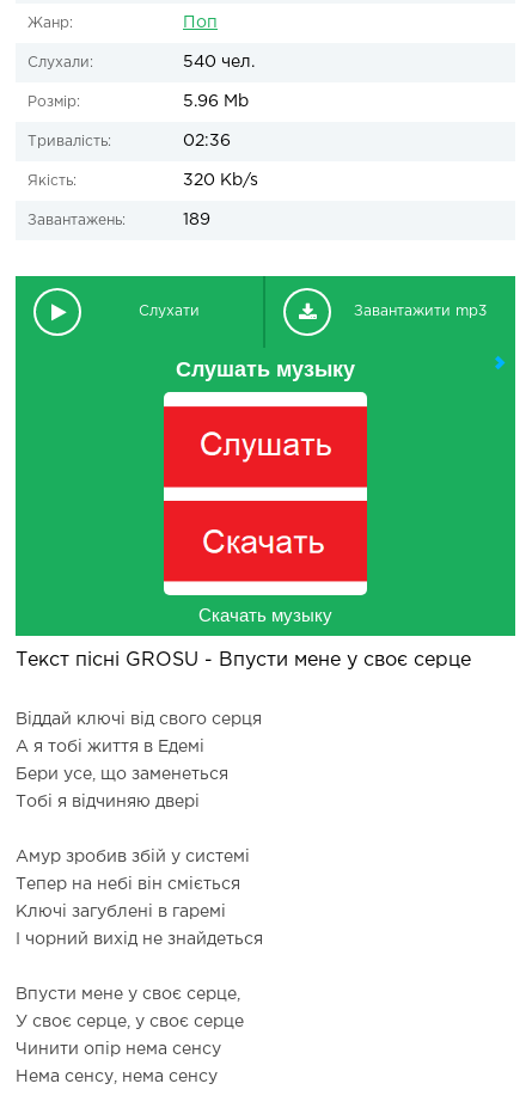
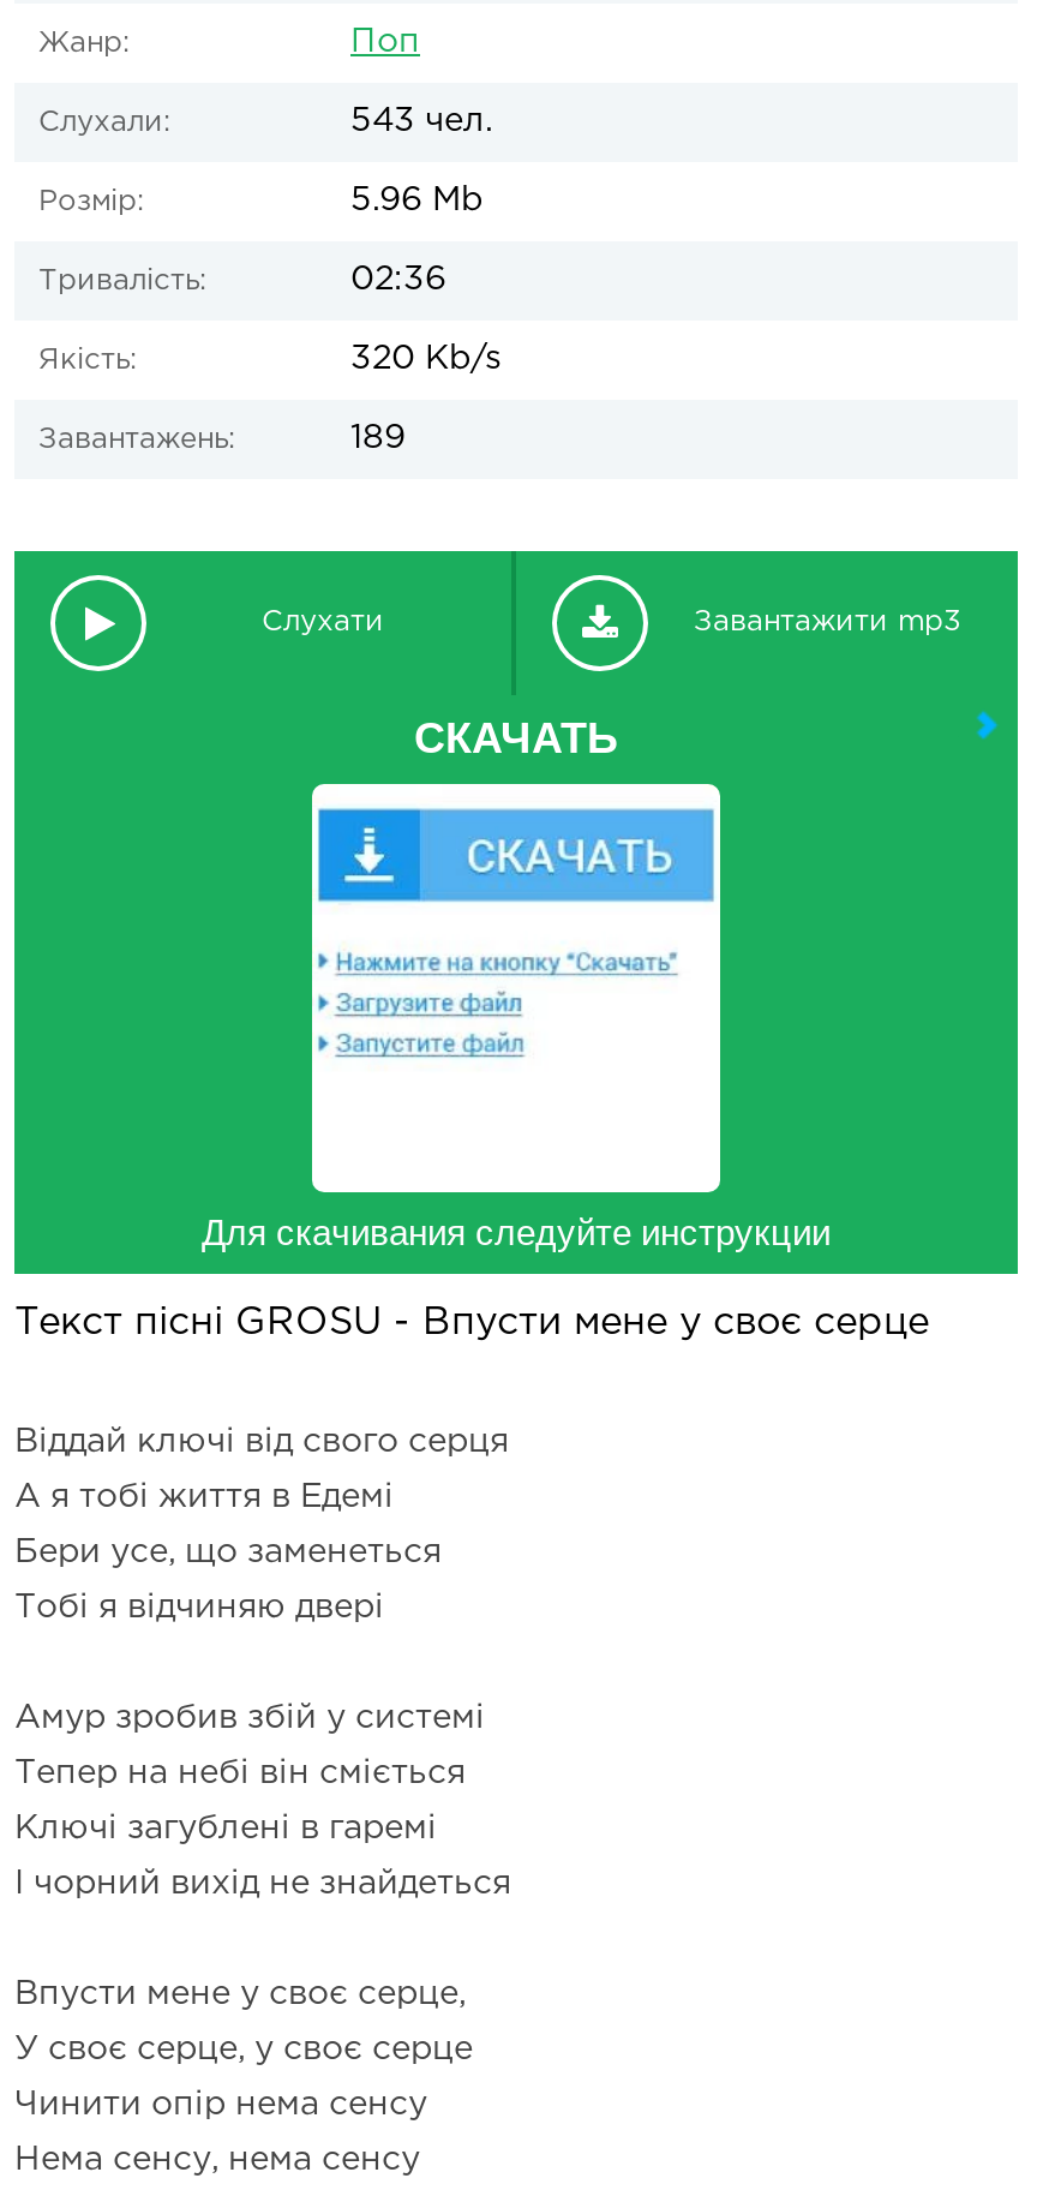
- 540 чел.
+ 543 чел.

- Слушать музыку
+ СКАЧАТЬ

- [image]
- Скачать музыку
+ [image]
+ Для скачивания следуйте инструкции
